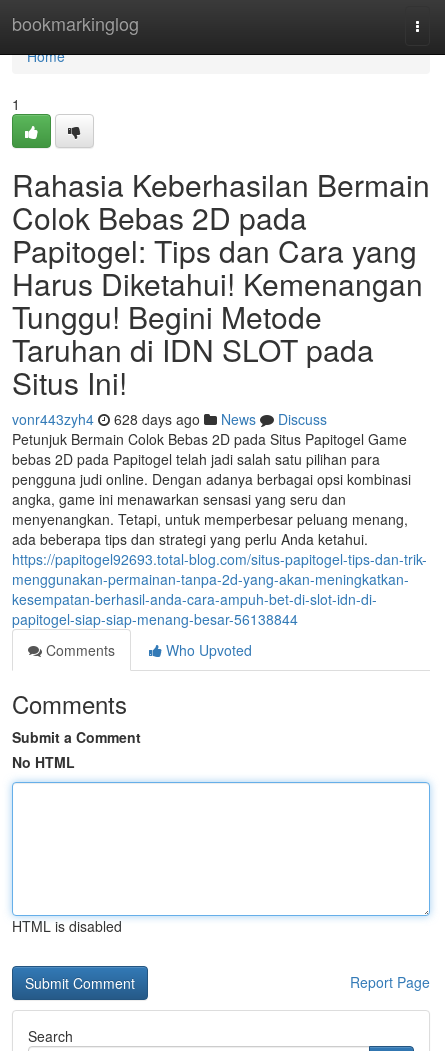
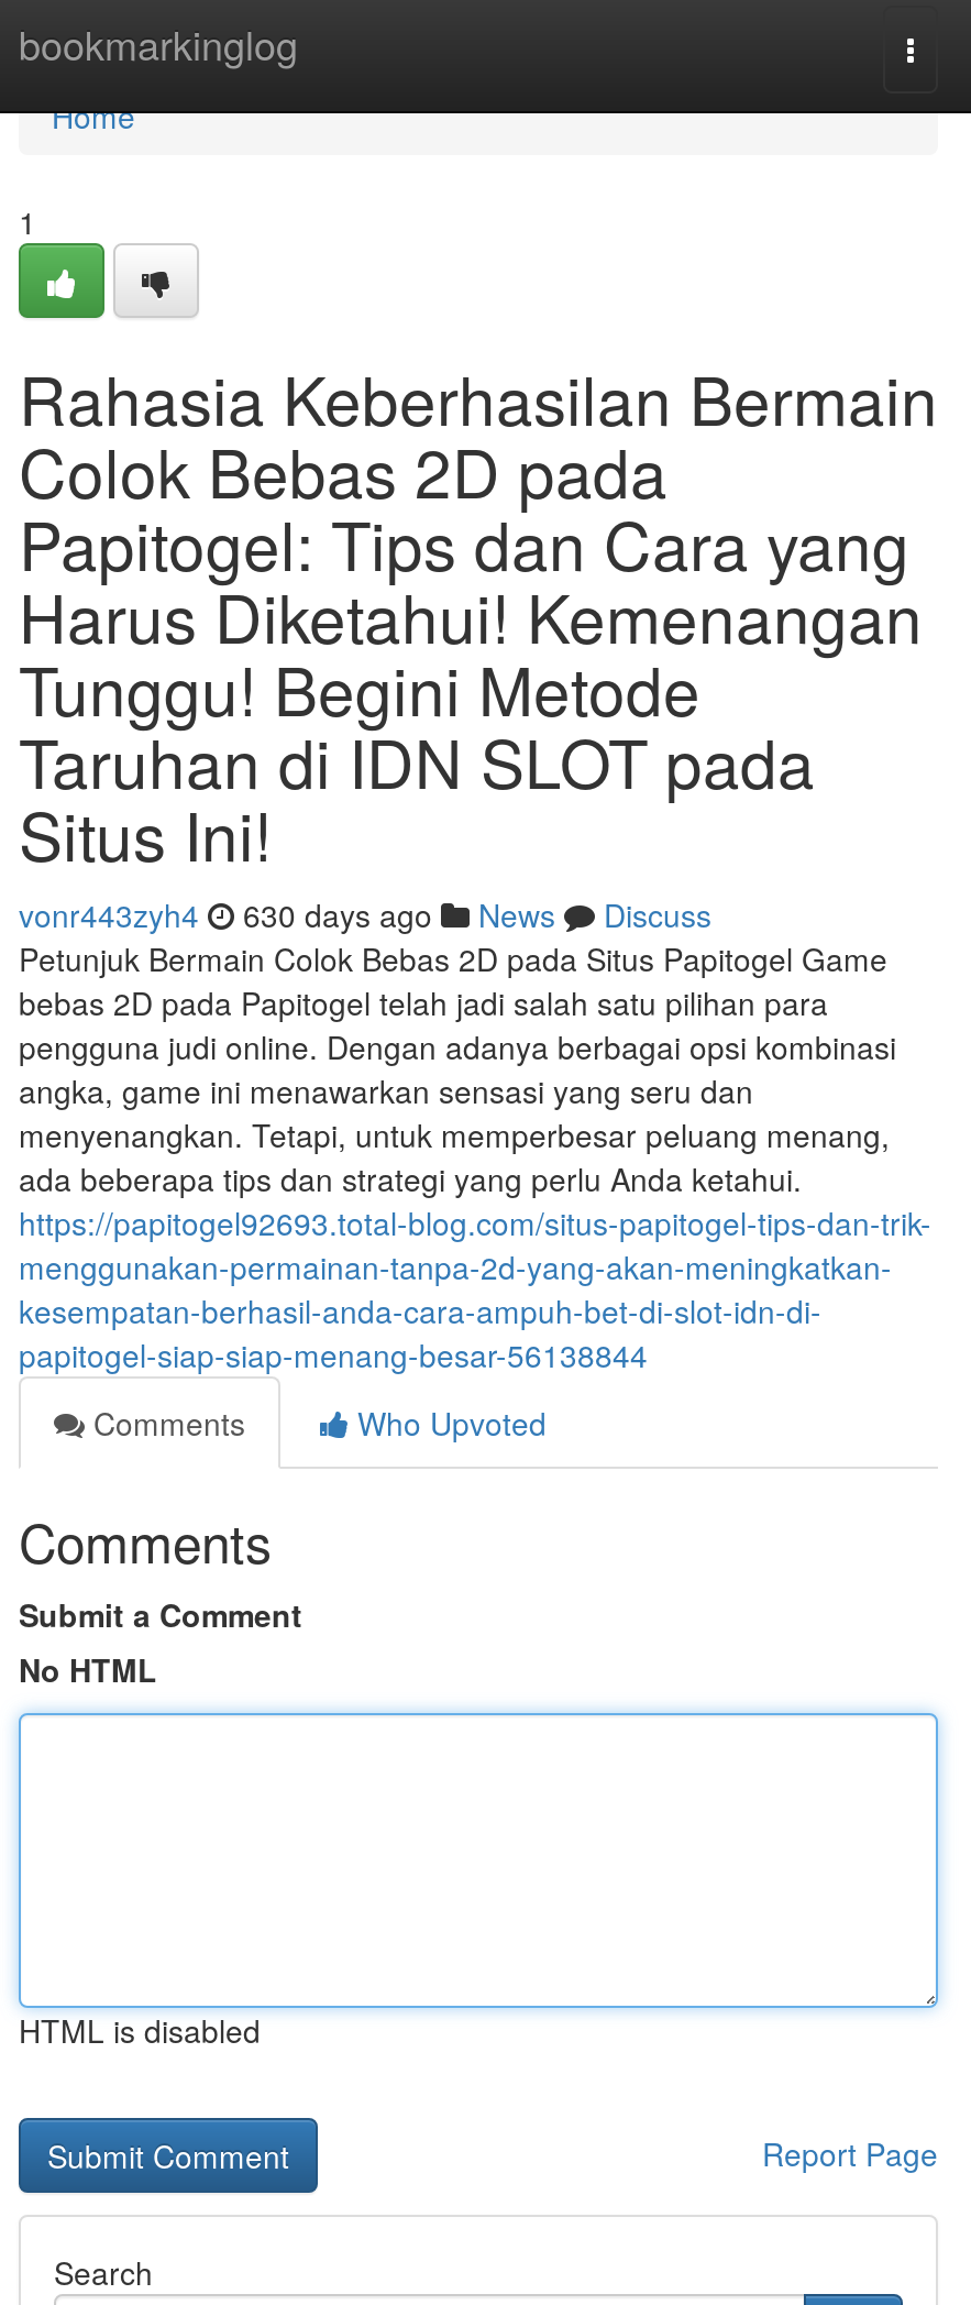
- vonr443zyh4 628 days ago News Discuss
+ vonr443zyh4 630 days ago News Discuss
